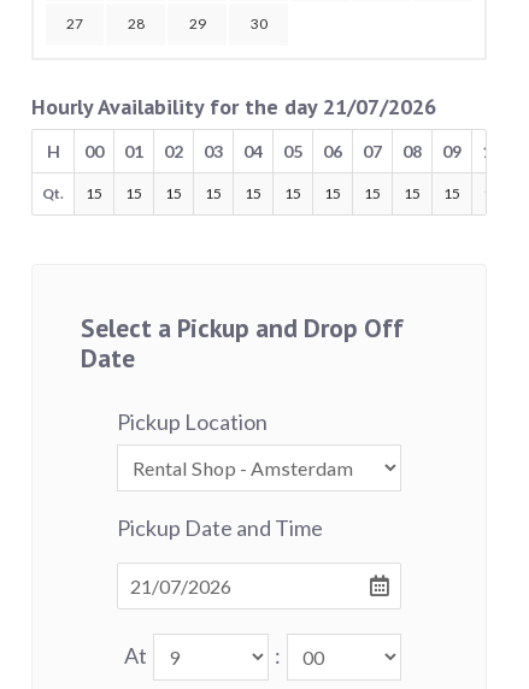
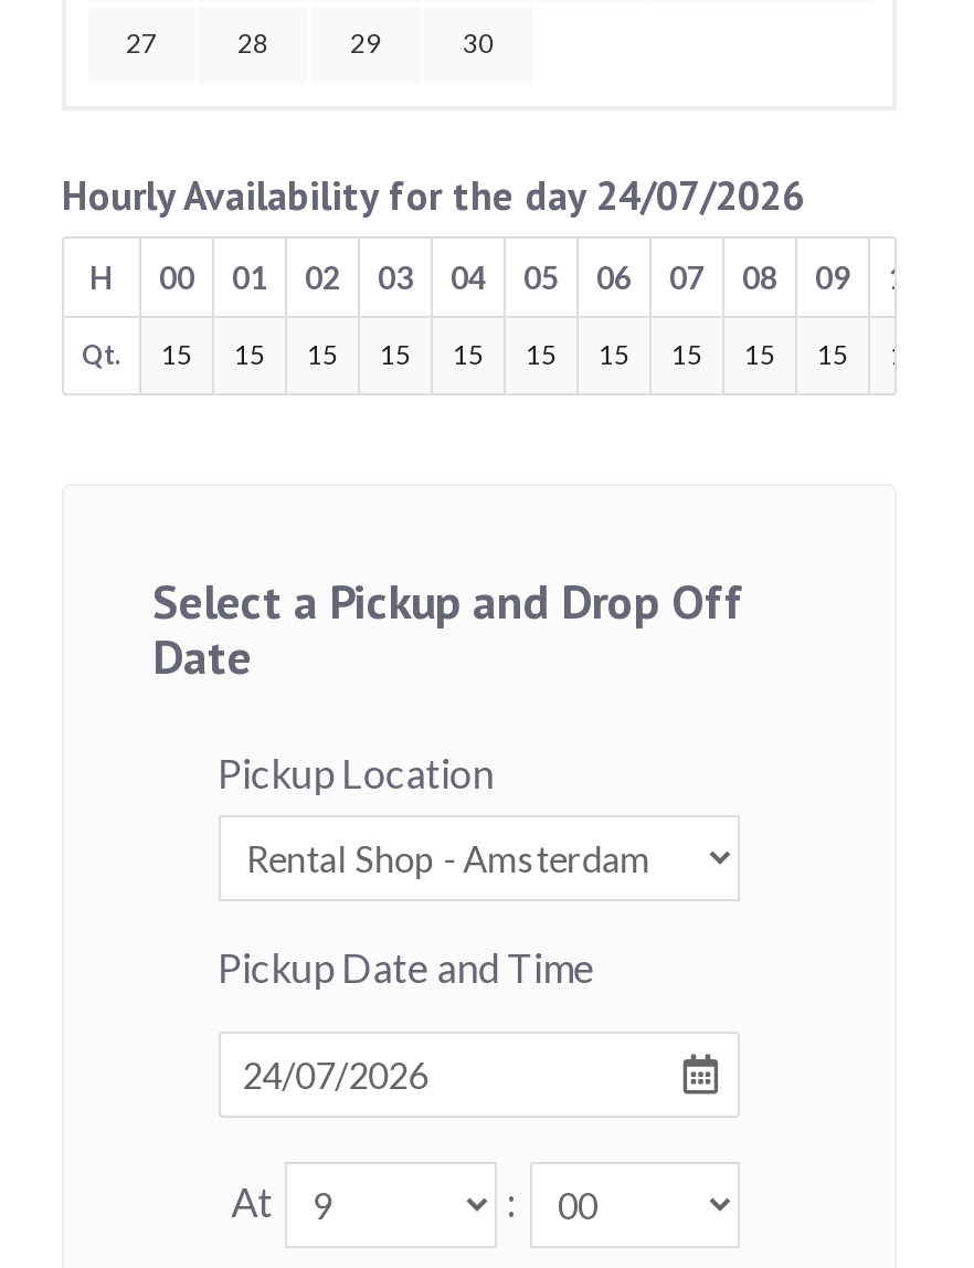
- Hourly Availability for the day 21/07/2026
+ Hourly Availability for the day 24/07/2026
